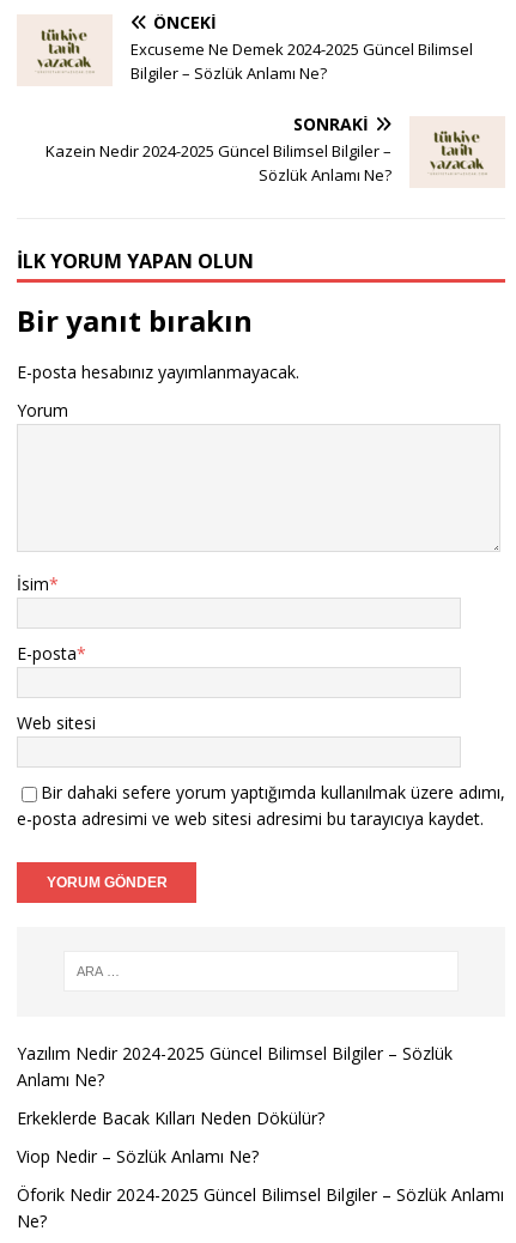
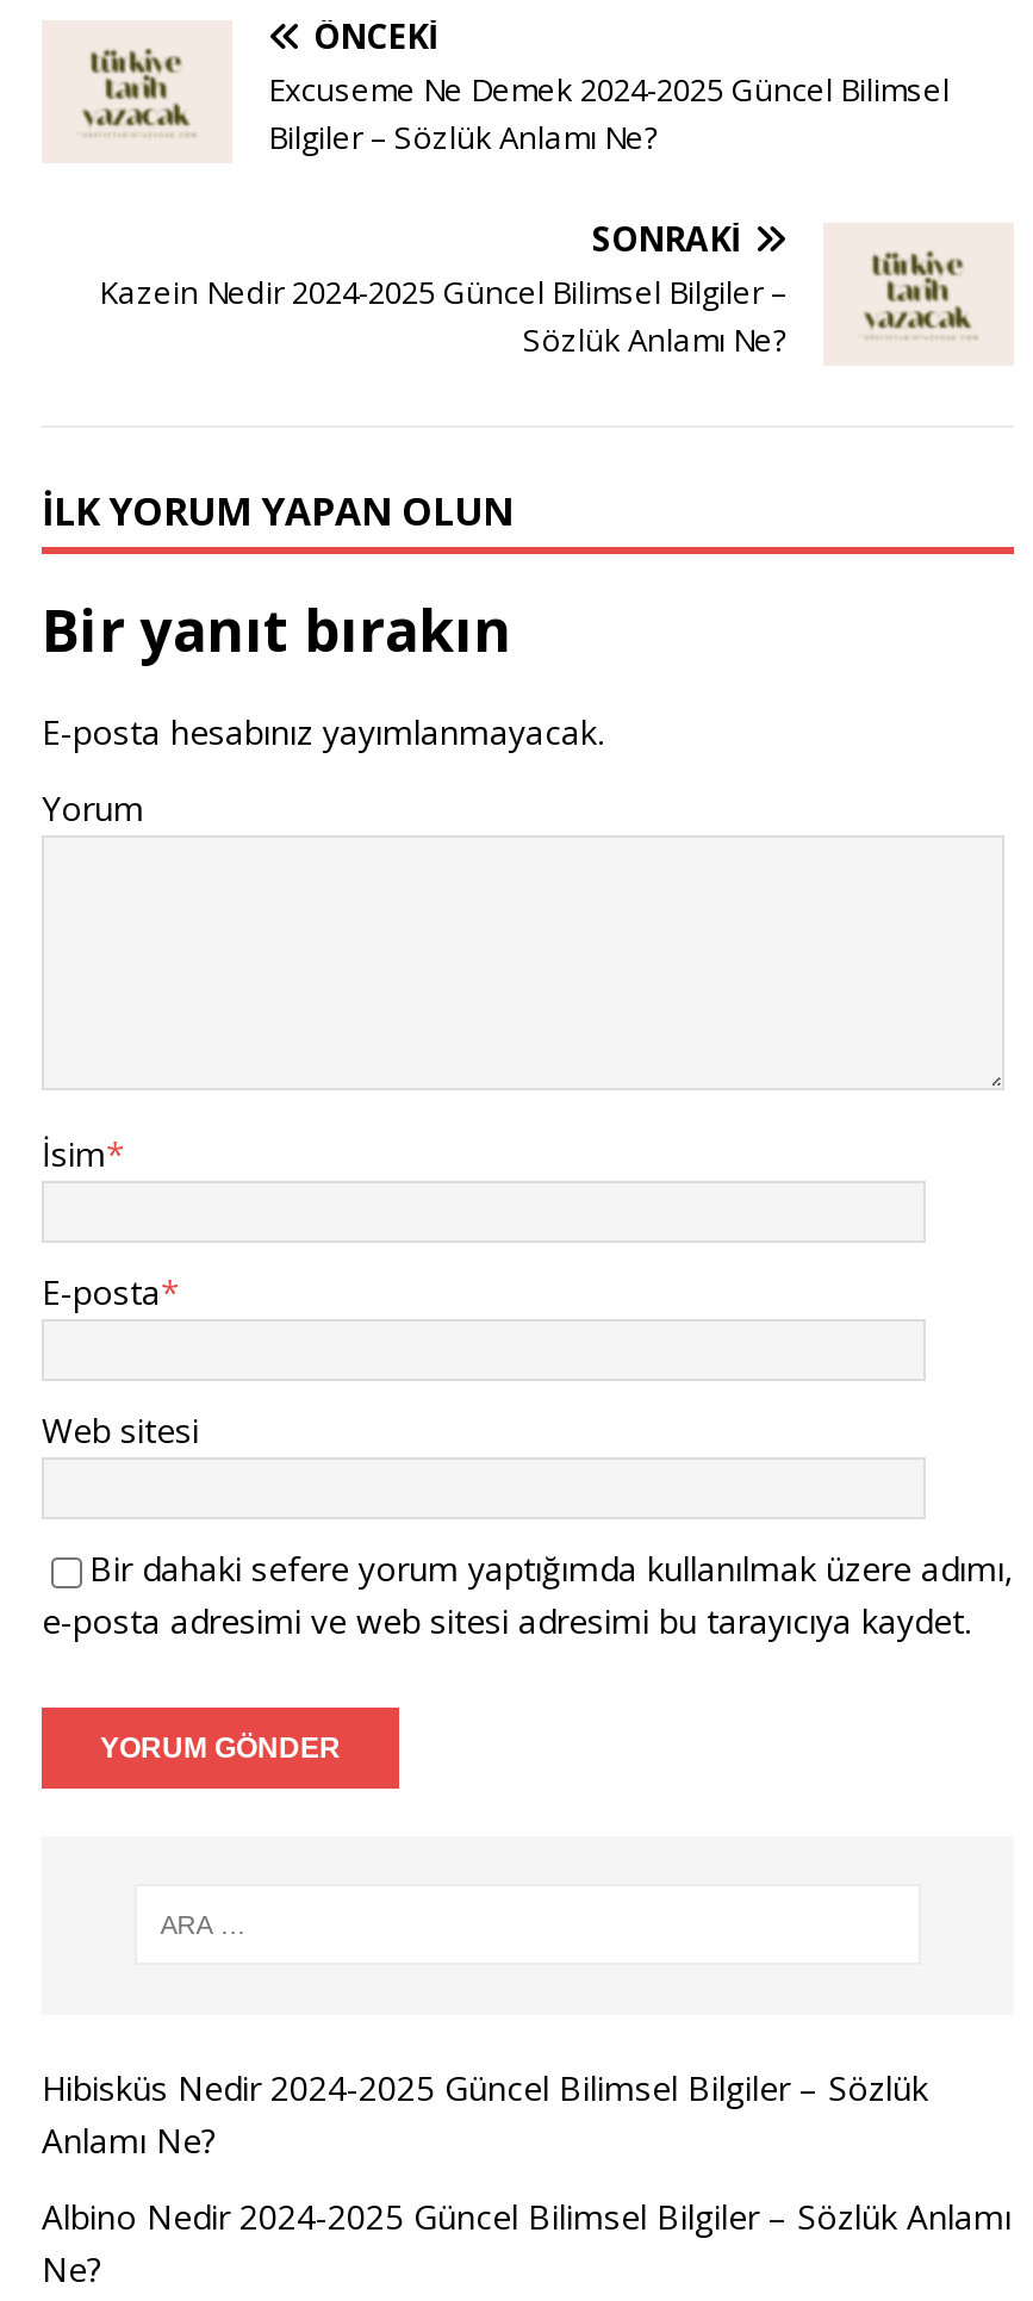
- Yazılım Nedir 2024-2025 Güncel Bilimsel Bilgiler – Sözlük
+ Hibisküs Nedir 2024-2025 Güncel Bilimsel Bilgiler – Sözlük

- Erkeklerde Bacak Kılları Neden Dökülür?
- Viop Nedir – Sözlük Anlamı Ne?
- Öforik Nedir 2024-2025 Güncel Bilimsel Bilgiler – Sözlük Anlamı
+ Albino Nedir 2024-2025 Güncel Bilimsel Bilgiler – Sözlük Anlamı
